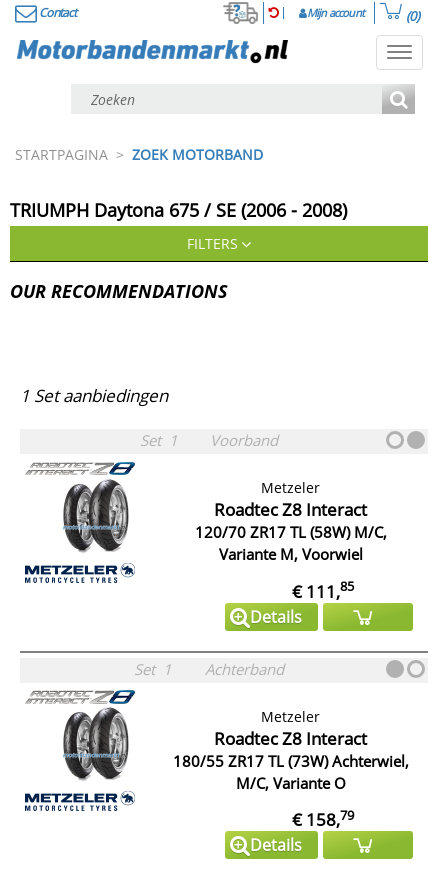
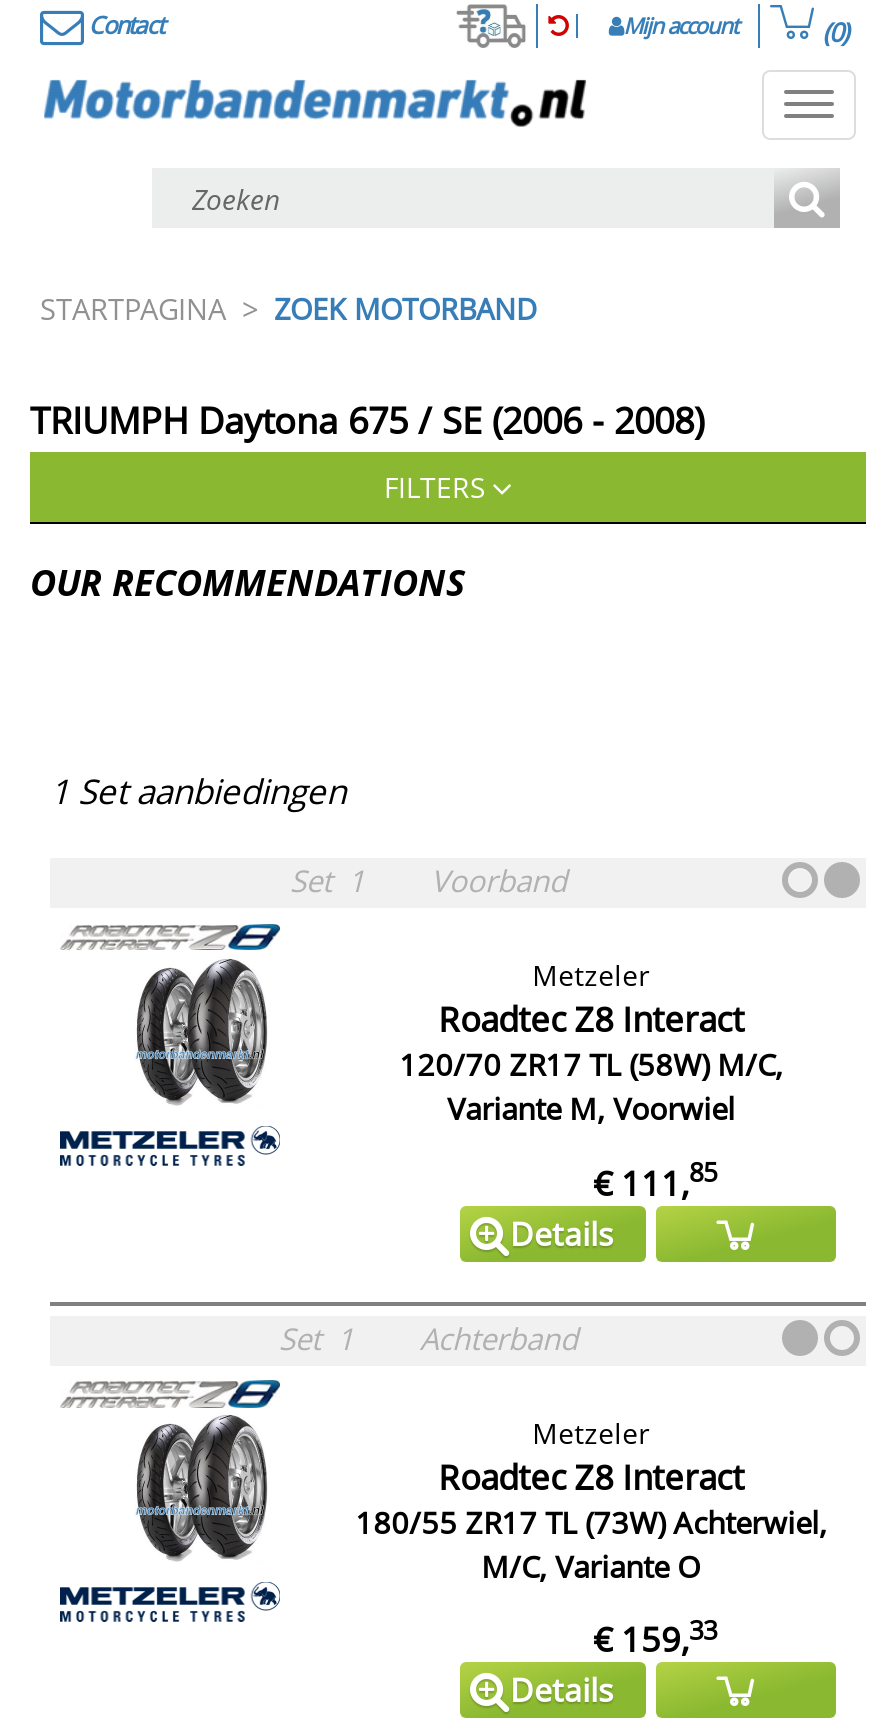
- € 158,79
+ € 159,33
